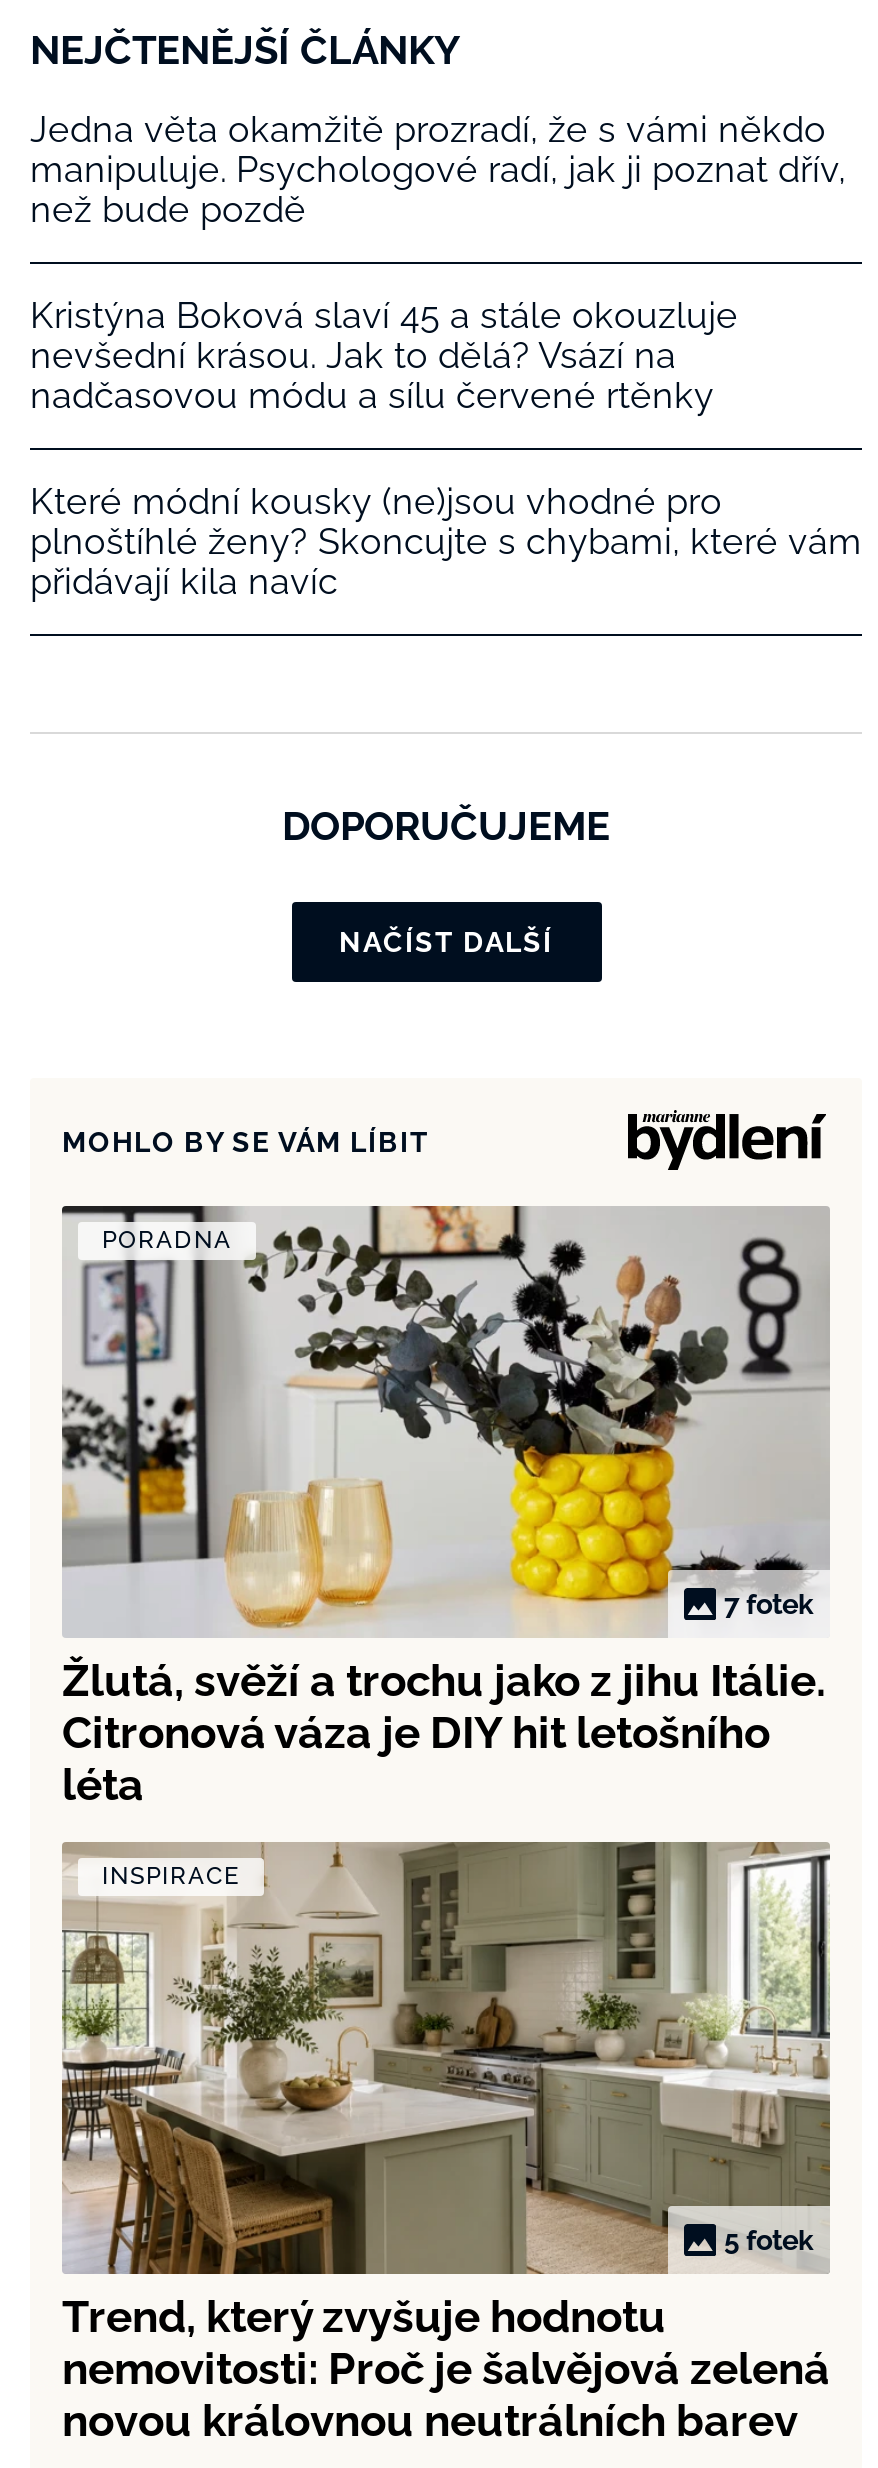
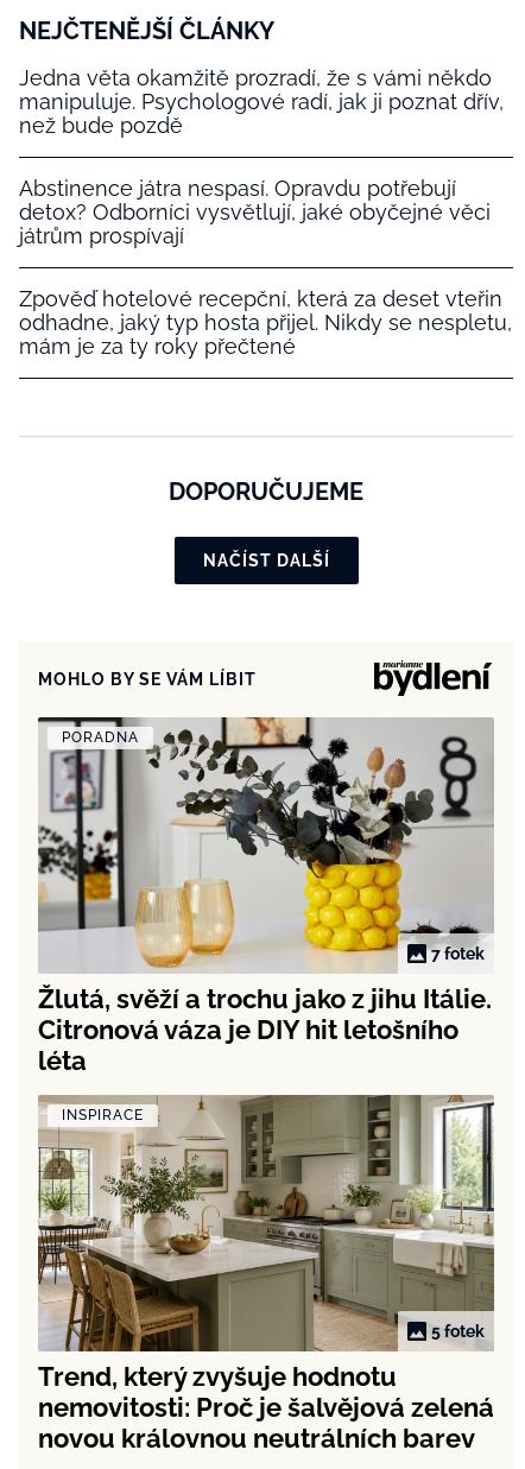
- Kristýna Boková slaví 45 a stále okouzluje
- nevšední krásou. Jak to dělá? Vsází na
- nadčasovou módu a sílu červené rtěnky
+ Abstinence játra nespasí. Opravdu potřebují
+ detox? Odborníci vysvětlují, jaké obyčejné věci
+ játrům prospívají

- Které módní kousky (ne)jsou vhodné pro
- plnoštíhlé ženy? Skoncujte s chybami, které vám
- přidávají kila navíc
+ Zpověď hotelové recepční, která za deset vteřin
+ odhadne, jaký typ hosta přijel. Nikdy se nespletu,
+ mám je za ty roky přečtené
